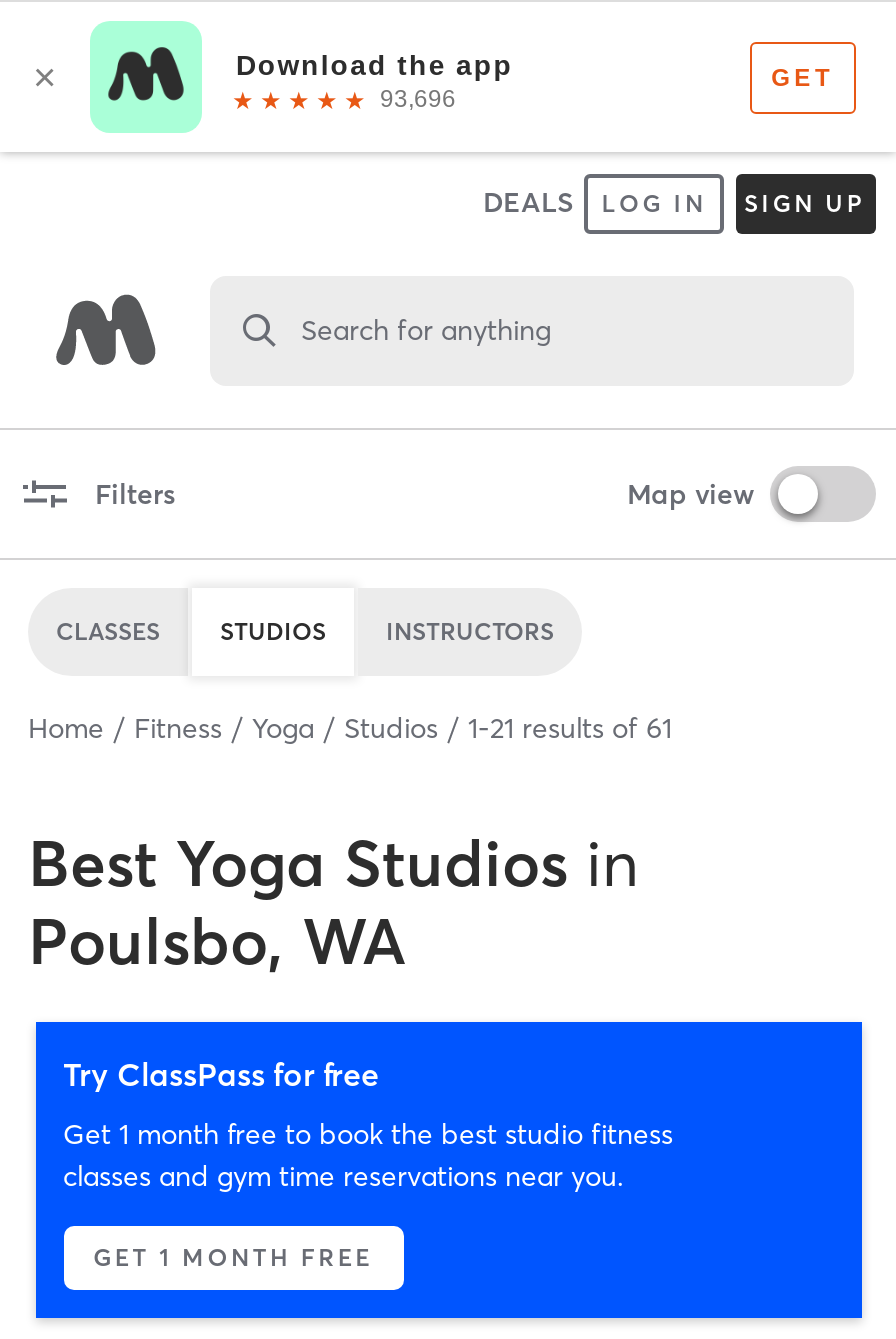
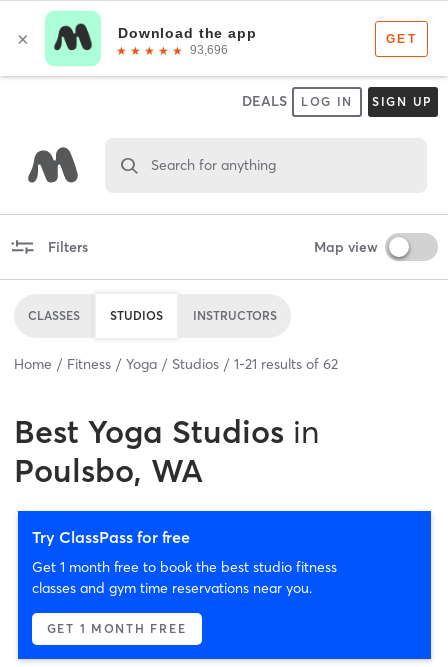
- Home Fitness Yoga Studios 1-21 results of 61
+ Home Fitness Yoga Studios 1-21 results of 62
